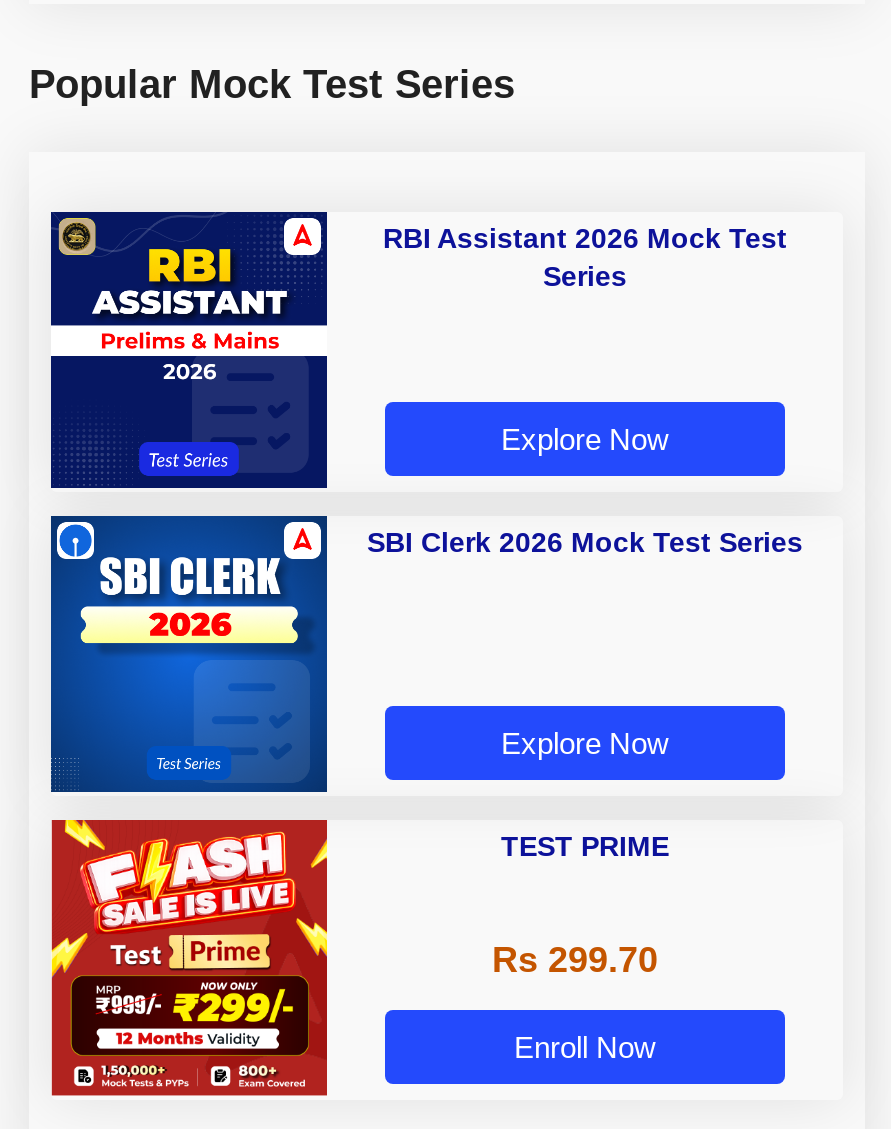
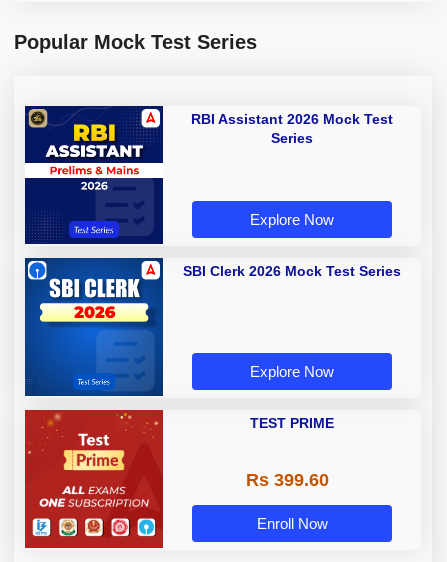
- [image]
+ [image]

- Rs 299.70
+ Rs 399.60
